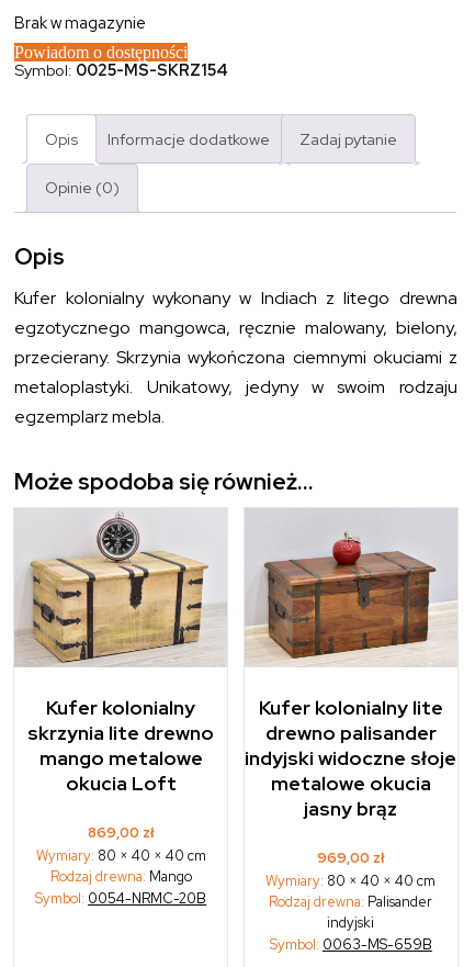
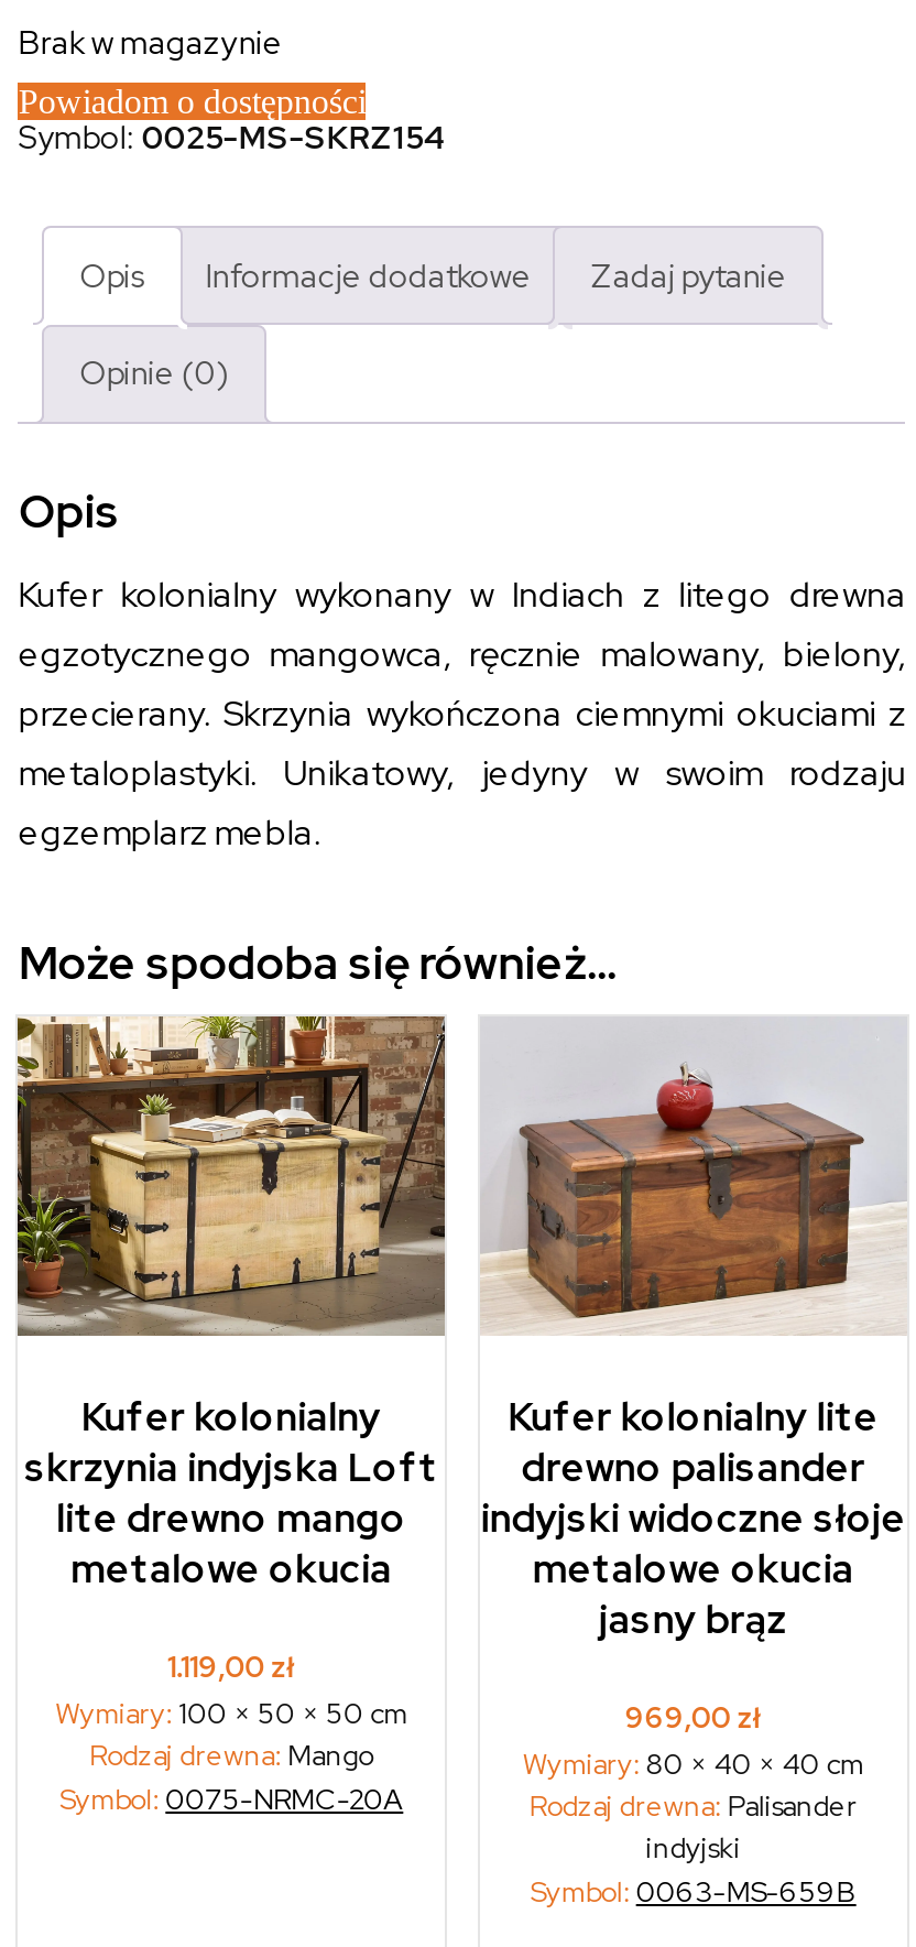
- [image]
+ [image]

- skrzynia lite drewno
- mango metalowe
- okucia Loft
+ skrzynia indyjska Loft
+ lite drewno mango
+ metalowe okucia

- 869,00 zł
- Wymiary: 80 × 40 × 40 cm
+ 1.119,00 zł
+ Wymiary: 100 × 50 × 50 cm

- Symbol: 0054-NRMC-20B
+ Symbol: 0075-NRMC-20A
